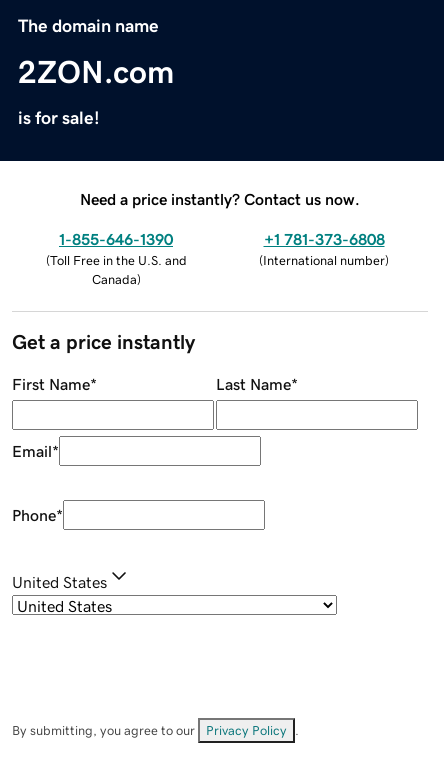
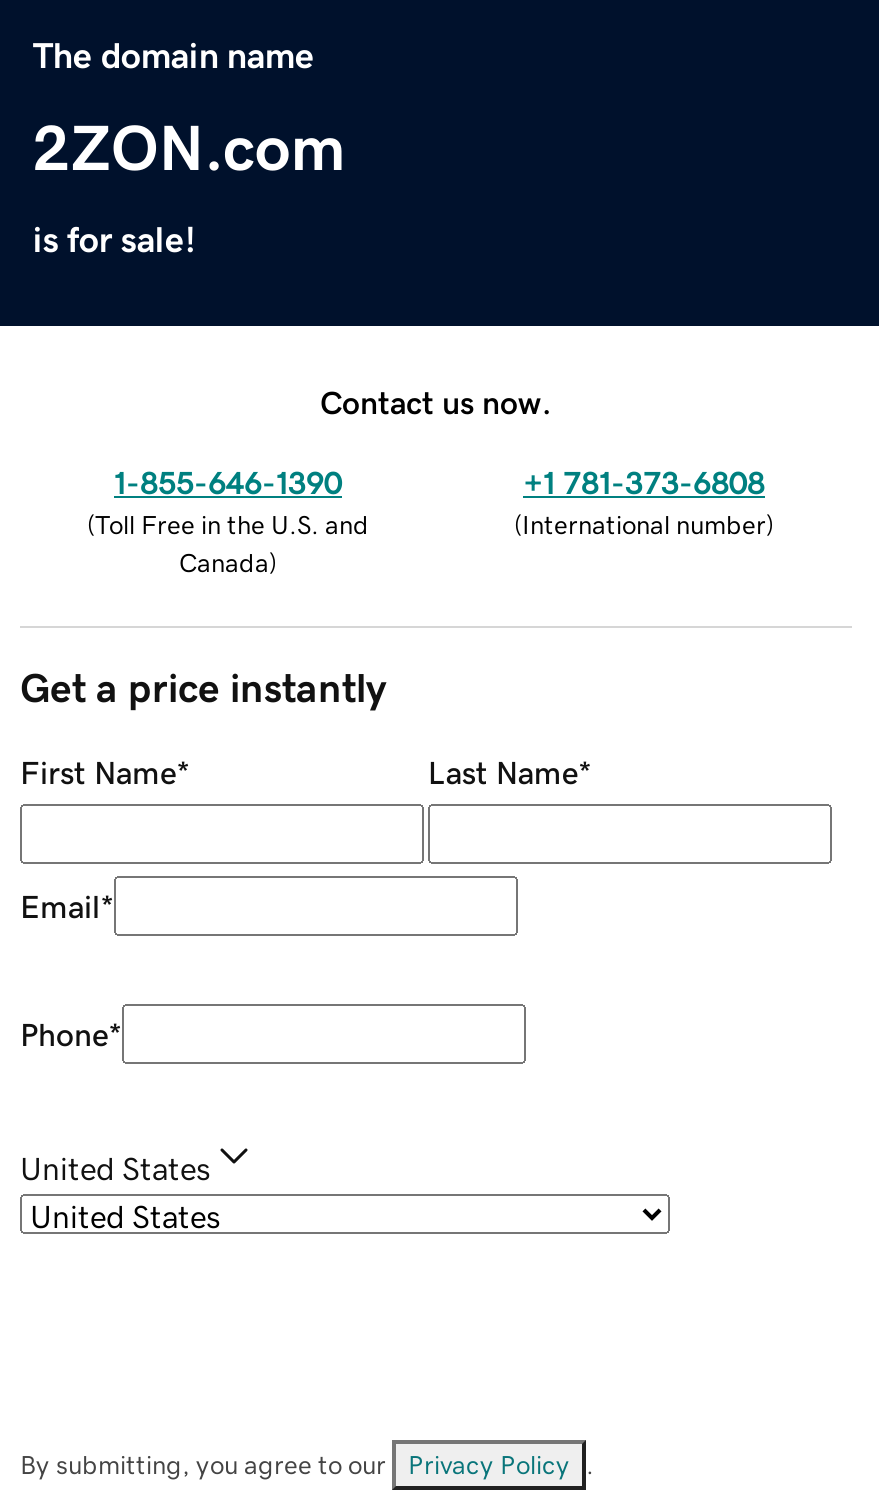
- Need a price instantly? Contact us now.
+ Contact us now.
